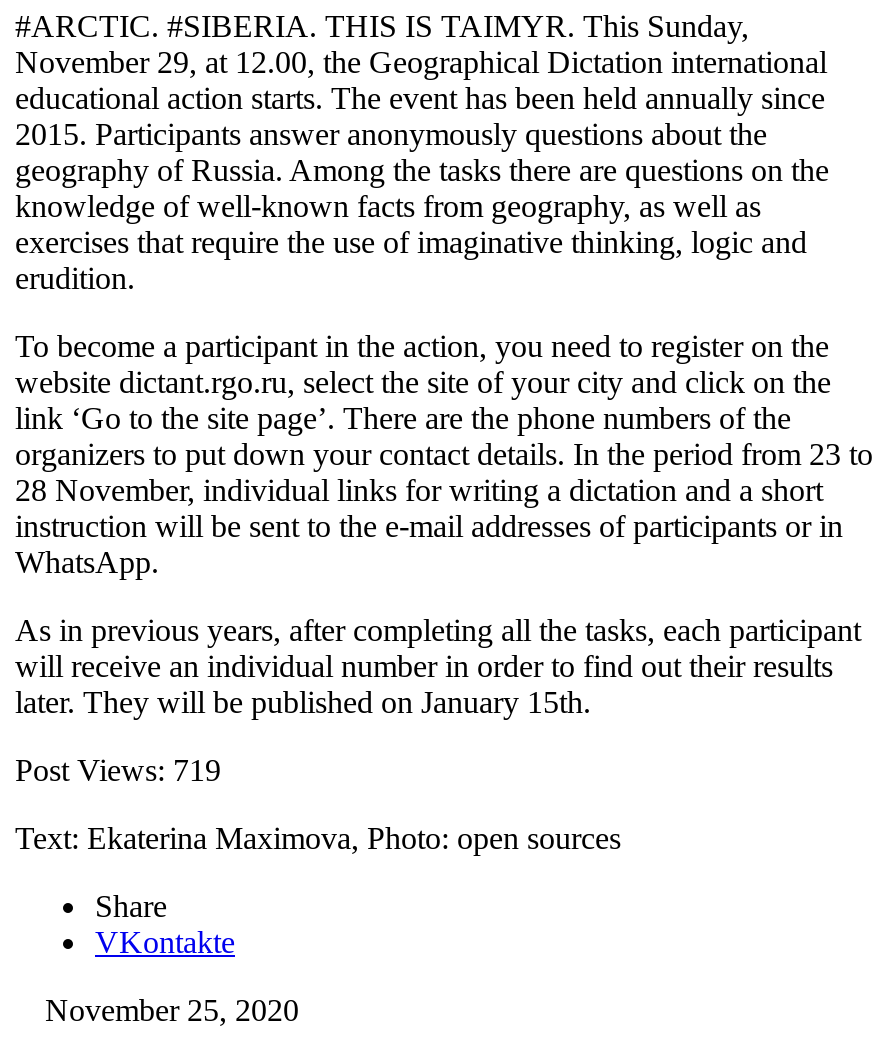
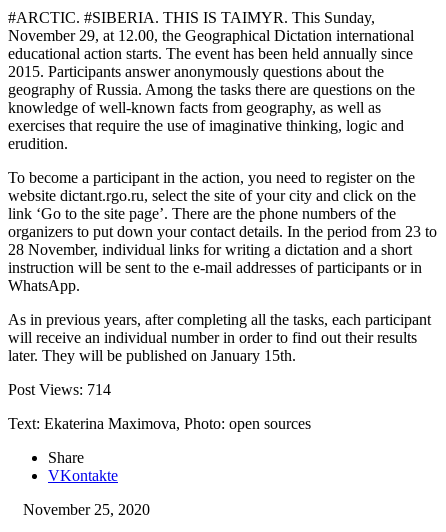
- Post Views: 719
+ Post Views: 714
